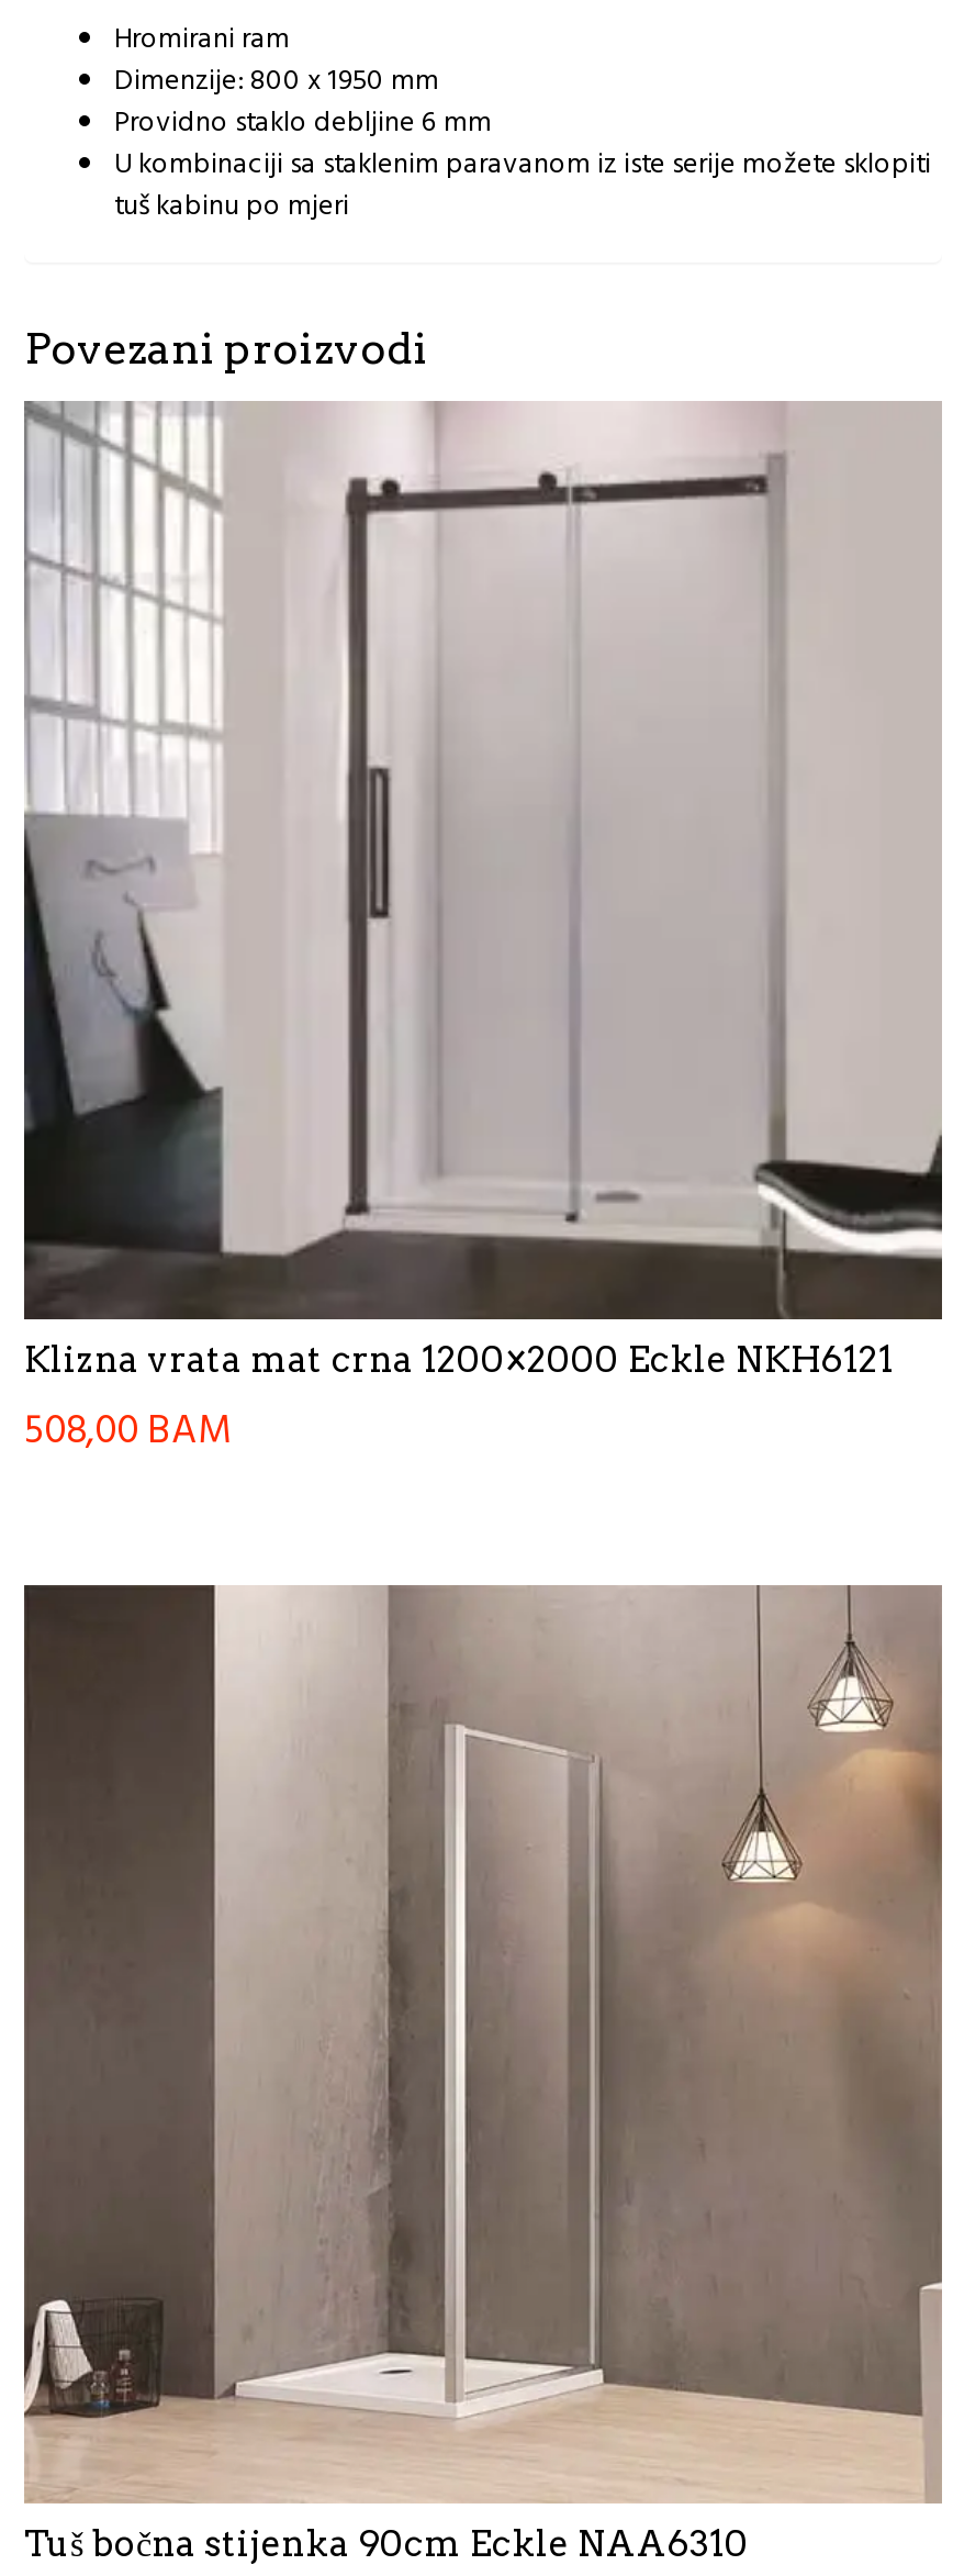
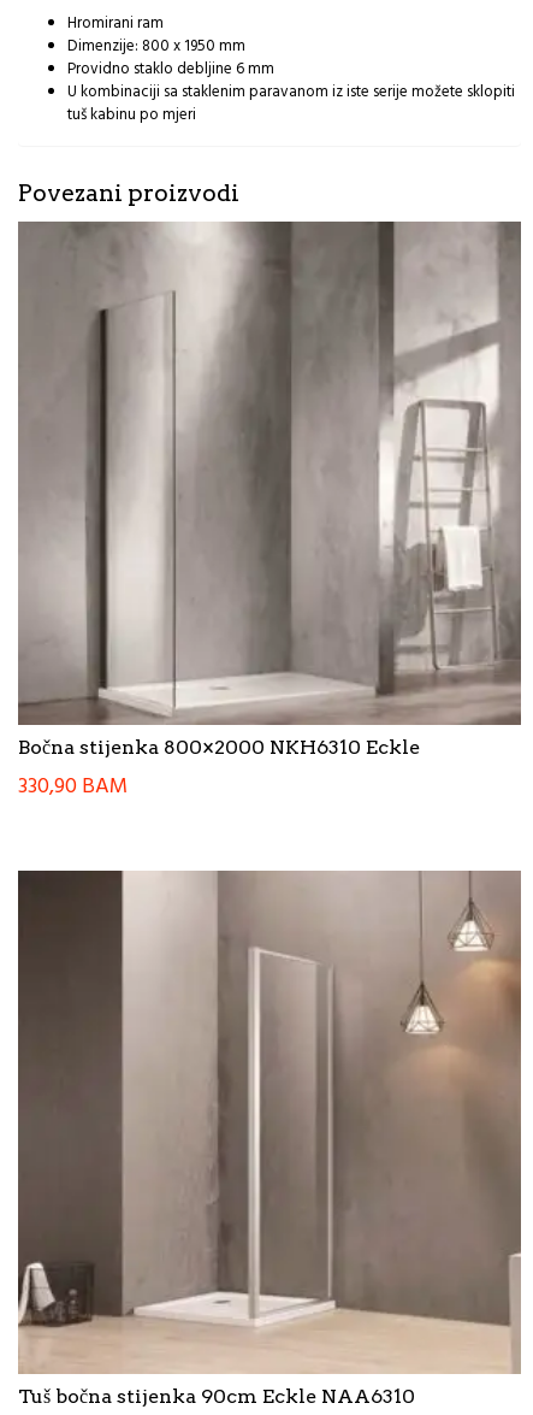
- [image]
- Klizna vrata mat crna 1200×2000 Eckle NKH6121
- 508,00 BAM
+ [image]
+ Bočna stijenka 800×2000 NKH6310 Eckle
+ 330,90 BAM
